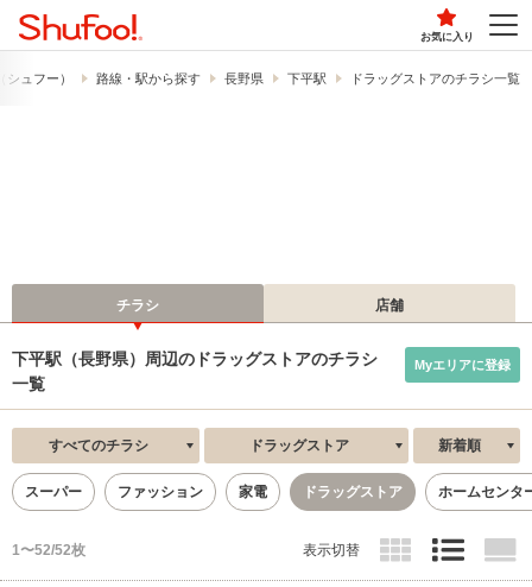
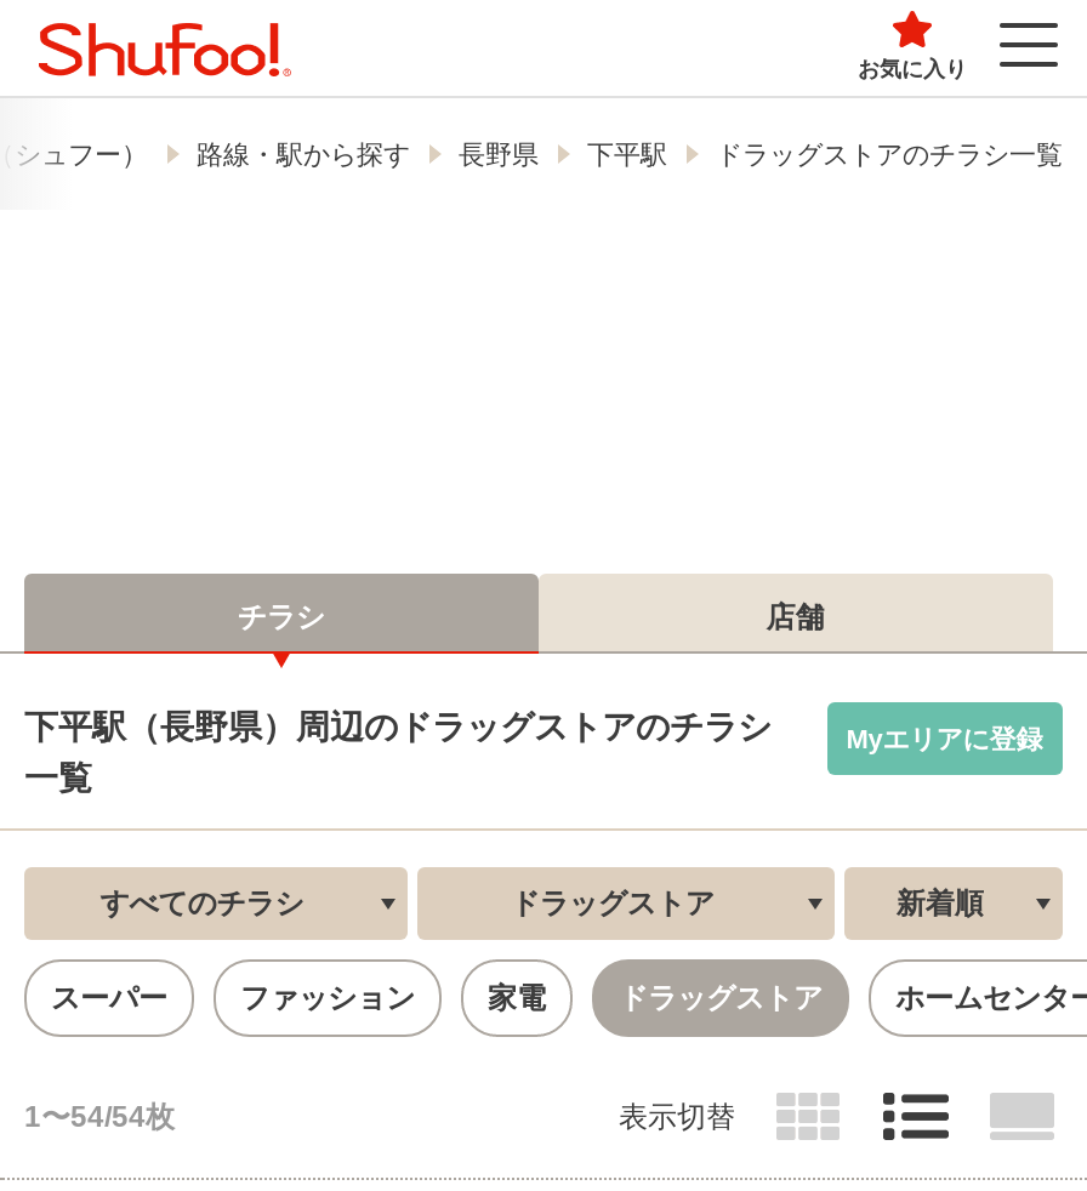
- 1〜52/52枚
+ 1〜54/54枚
